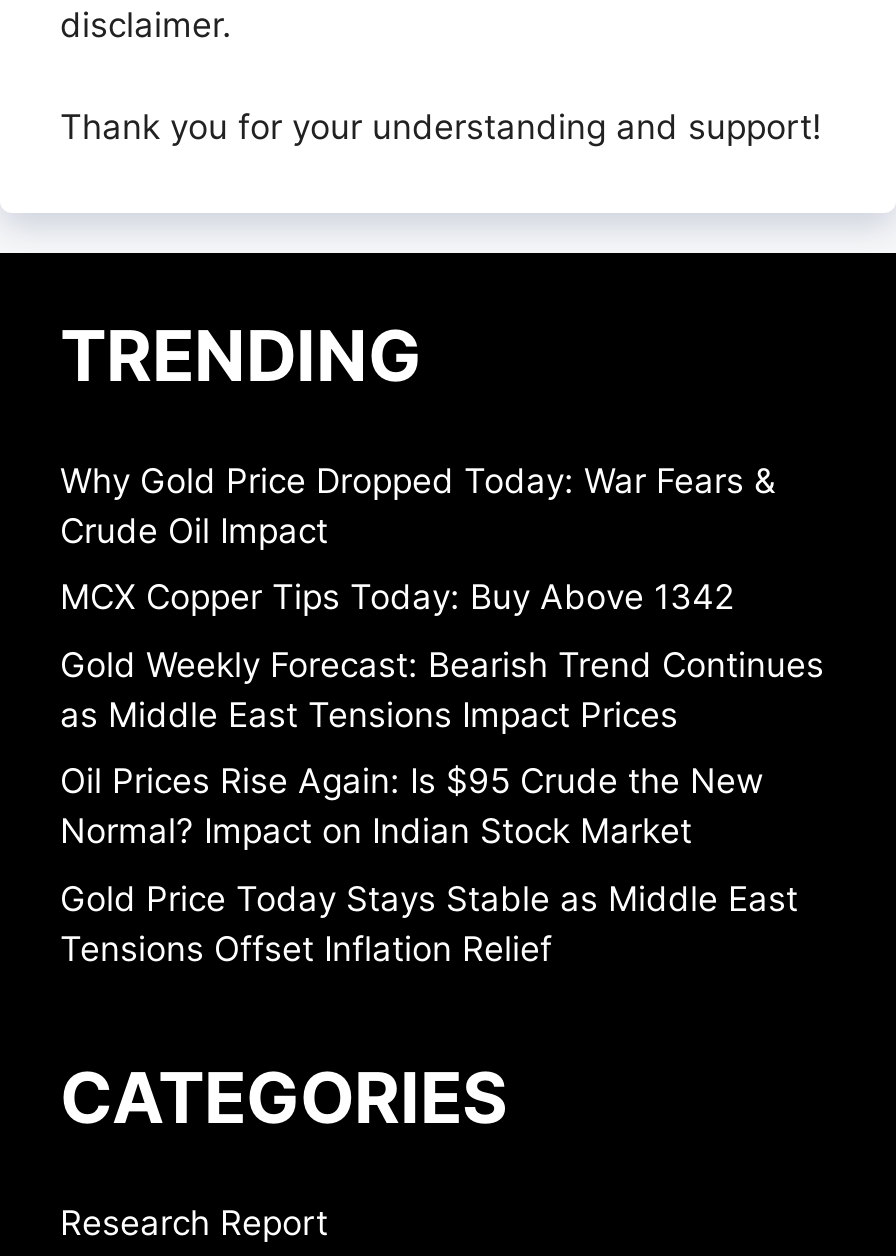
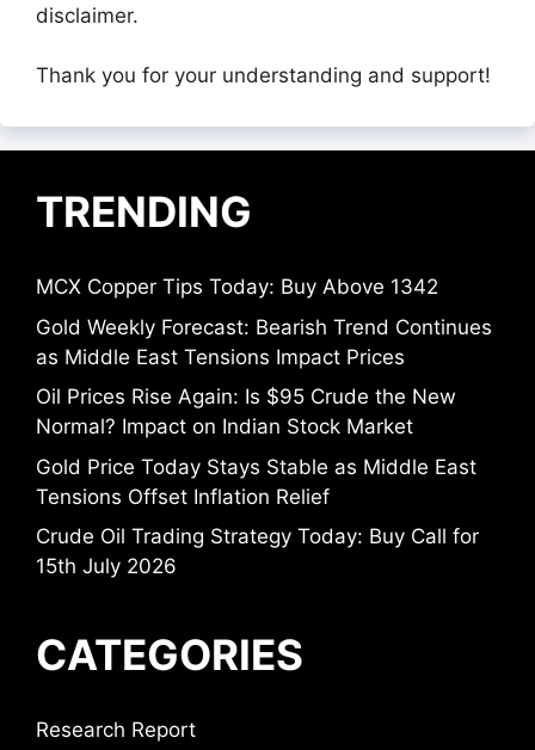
- Why Gold Price Dropped Today: War Fears &
- Crude Oil Impact

moved up: MCX Copper Tips Today: Buy Above 1342 | Gold Weekly Forecast: Bearish Trend Continues | as Middle East Tensions Impact Prices | Oil Prices Rise Again: Is $95 Crude the New | Normal? Impact on Indian Stock Market | Gold Price Today Stays Stable as Middle East | Tensions Offset Inflation Relief

+ Crude Oil Trading Strategy Today: Buy Call for
+ 15th July 2026
